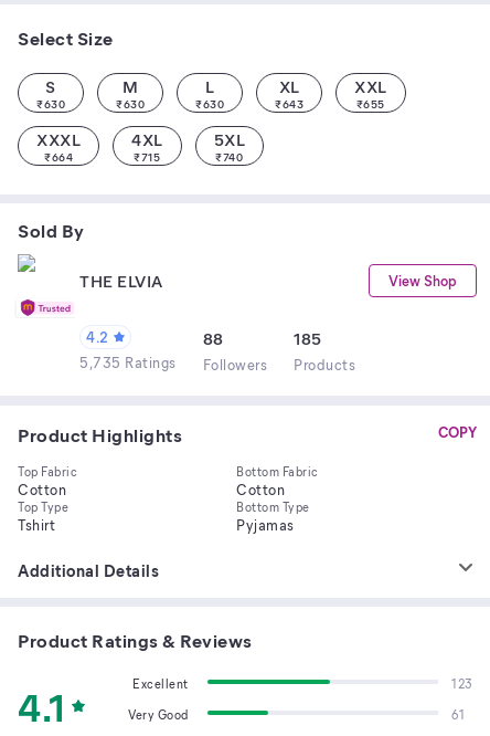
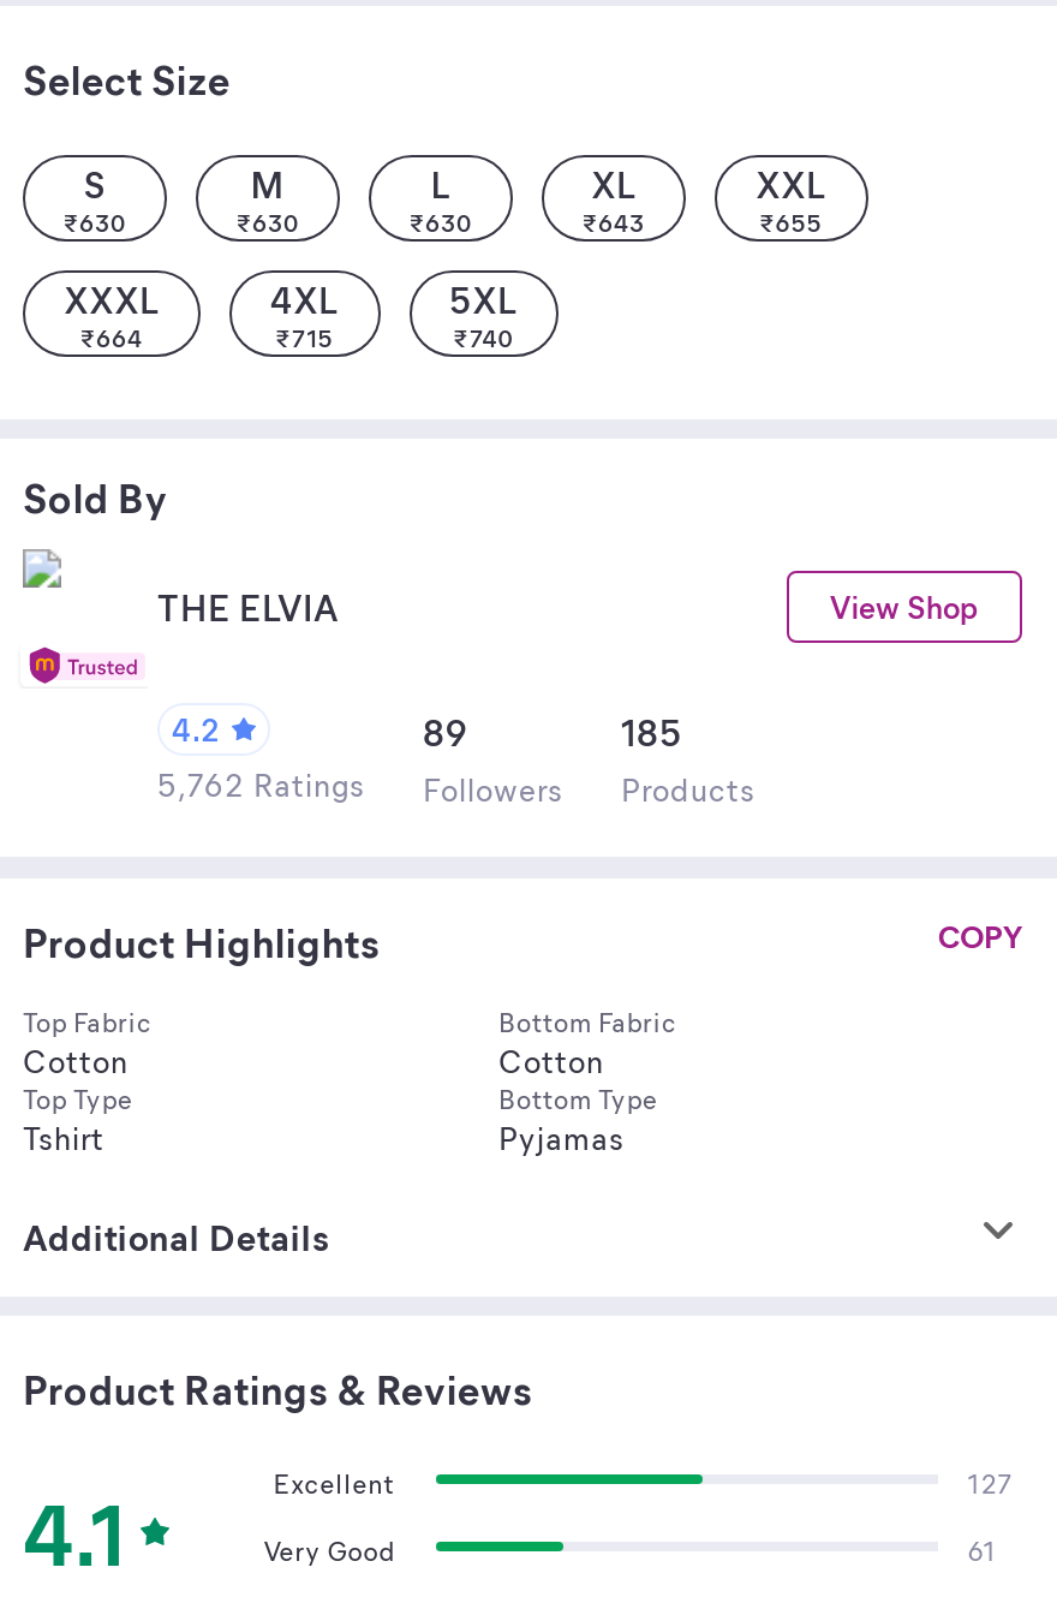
- 88
+ 89

- 5,735 Ratings Followers Products
+ 5,762 Ratings Followers Products

- 123
+ 127
